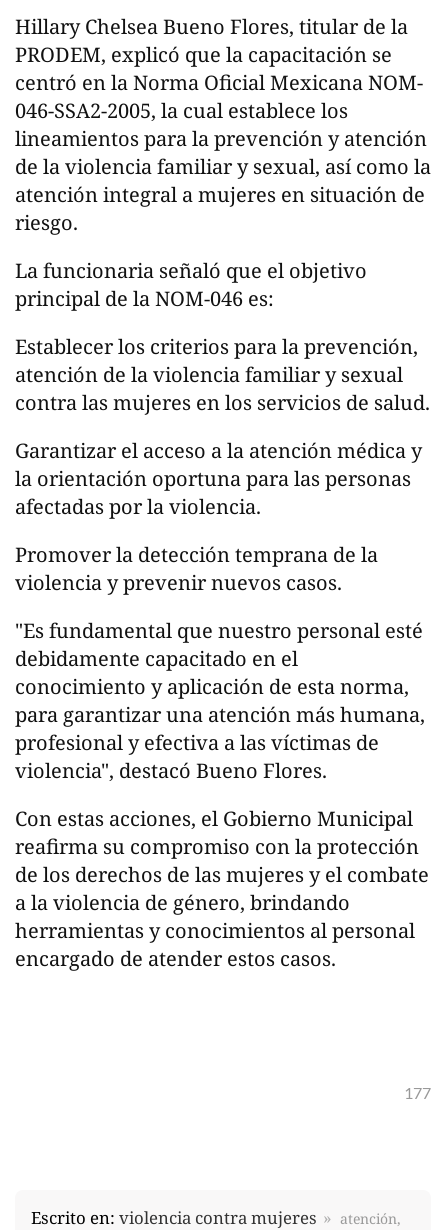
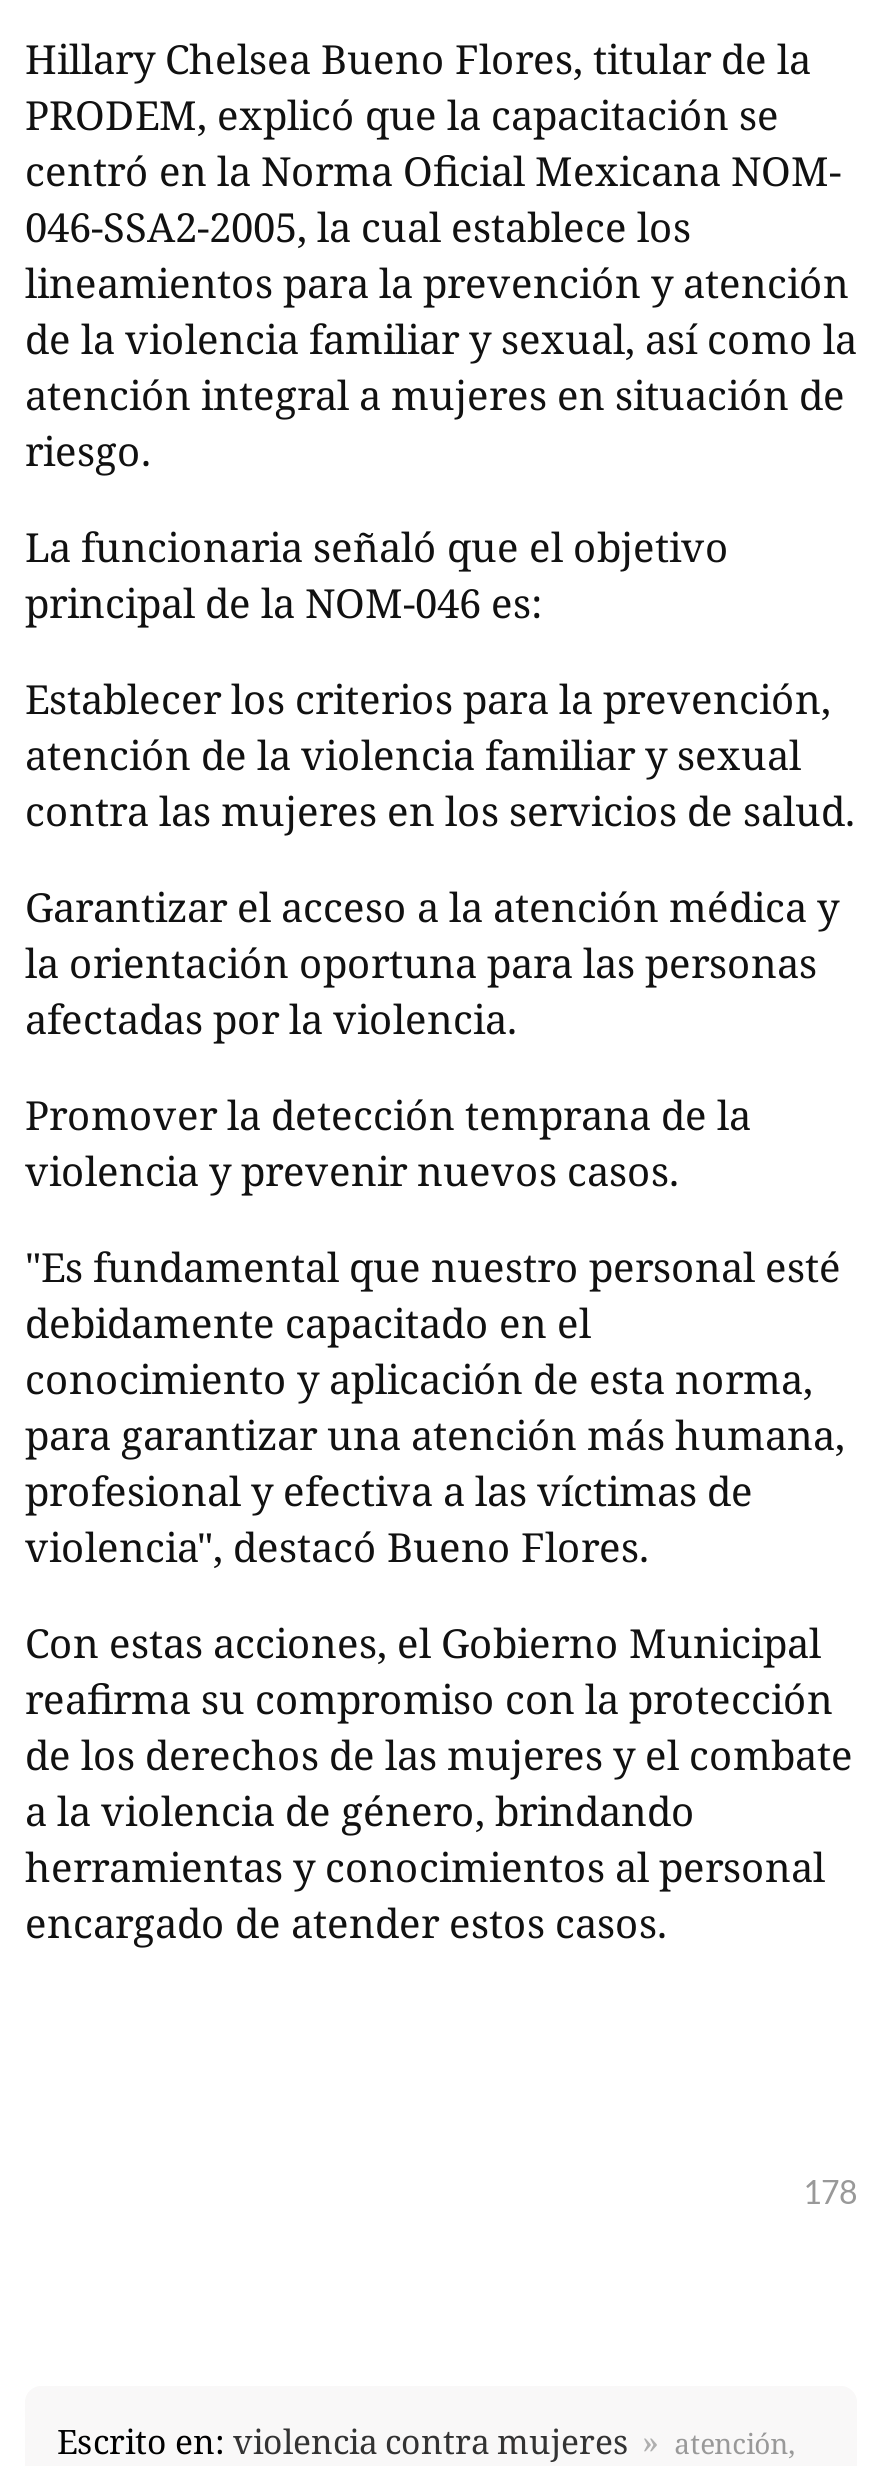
- 177
+ 178
